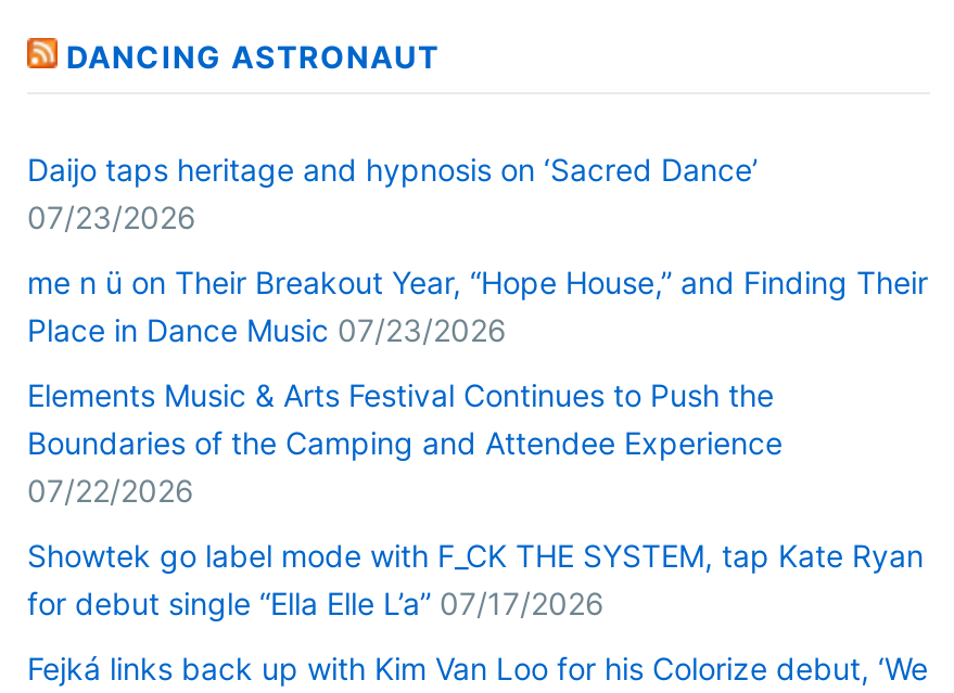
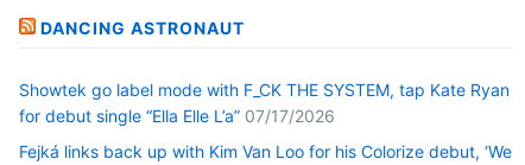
- Daijo taps heritage and hypnosis on ‘Sacred Dance’
- 07/23/2026
- me n ü on Their Breakout Year, “Hope House,” and Finding Their
- Place in Dance Music 07/23/2026
- Elements Music & Arts Festival Continues to Push the
- Boundaries of the Camping and Attendee Experience
- 07/22/2026
